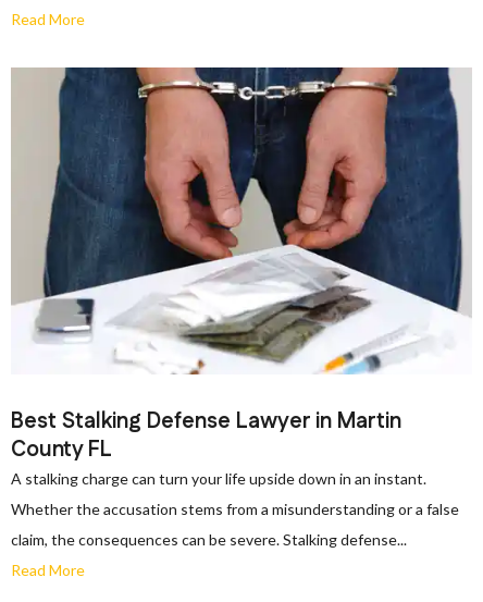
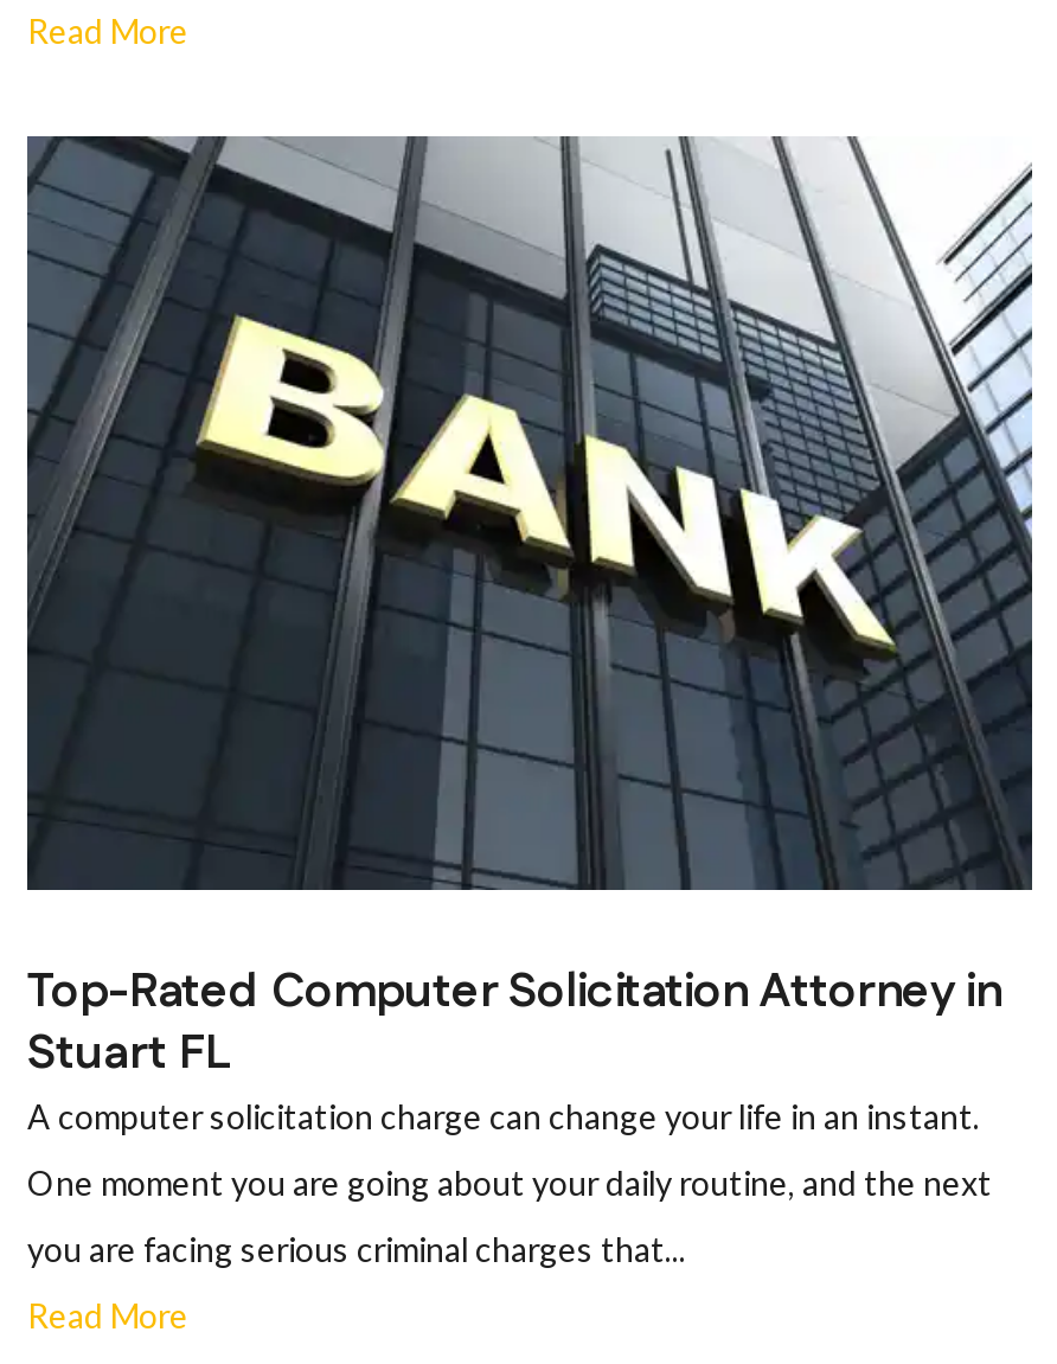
- [image]
- Best Stalking Defense Lawyer in Martin
- County FL
- A stalking charge can turn your life upside down in an instant.
+ [image]
+ Top-Rated Computer Solicitation Attorney in
+ Stuart FL
+ A computer solicitation charge can change your life in an instant.

- Whether the accusation stems from a misunderstanding or a false
+ One moment you are going about your daily routine, and the next

- claim, the consequences can be severe. Stalking defense...
+ you are facing serious criminal charges that...
